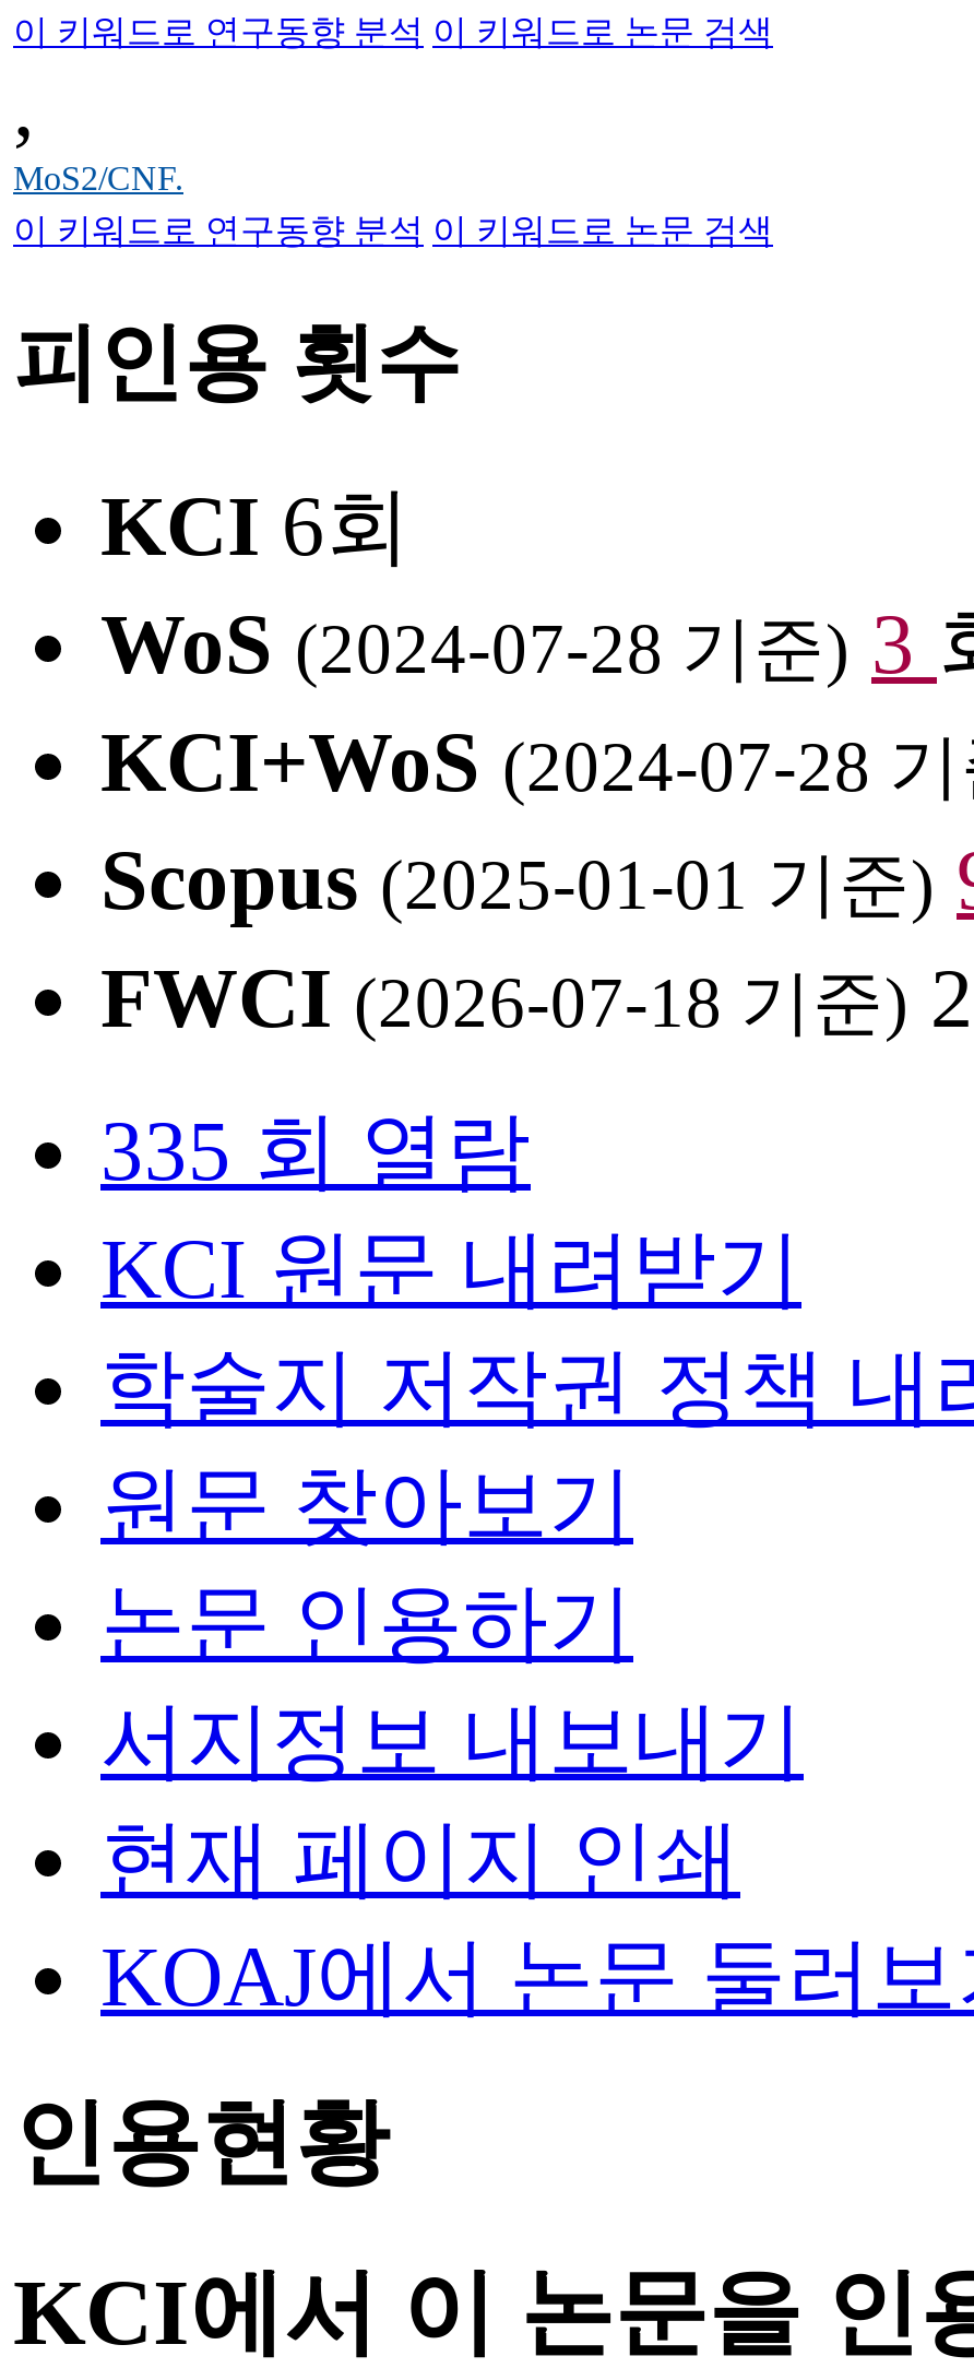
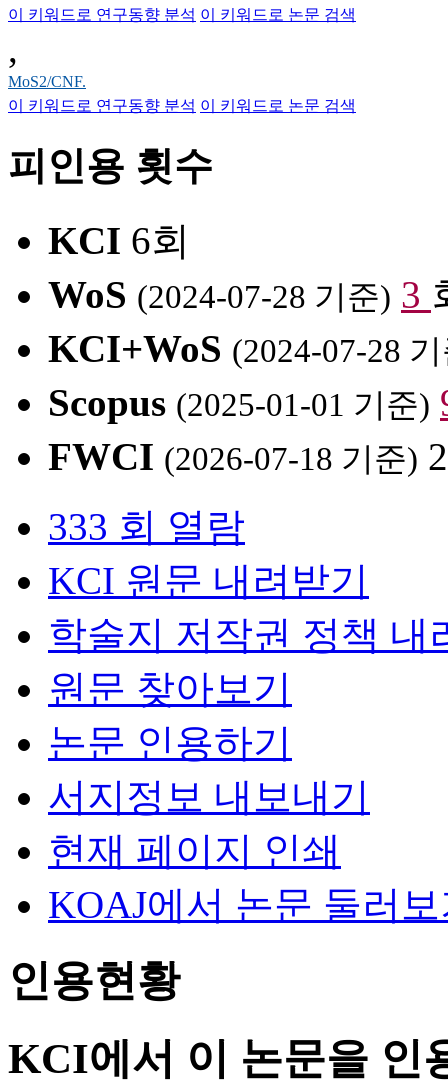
- 335 회 열람
+ 333 회 열람
